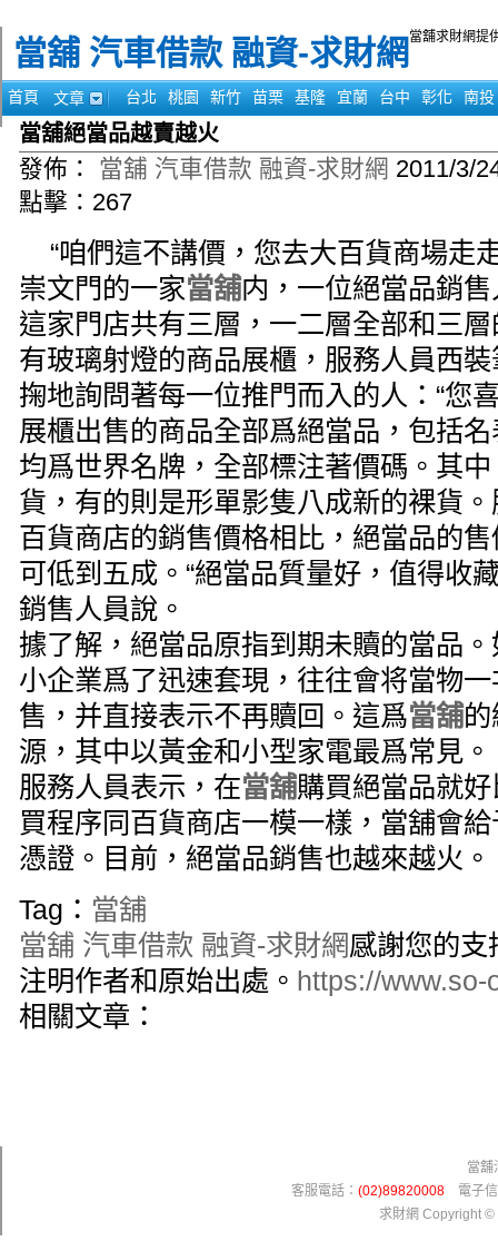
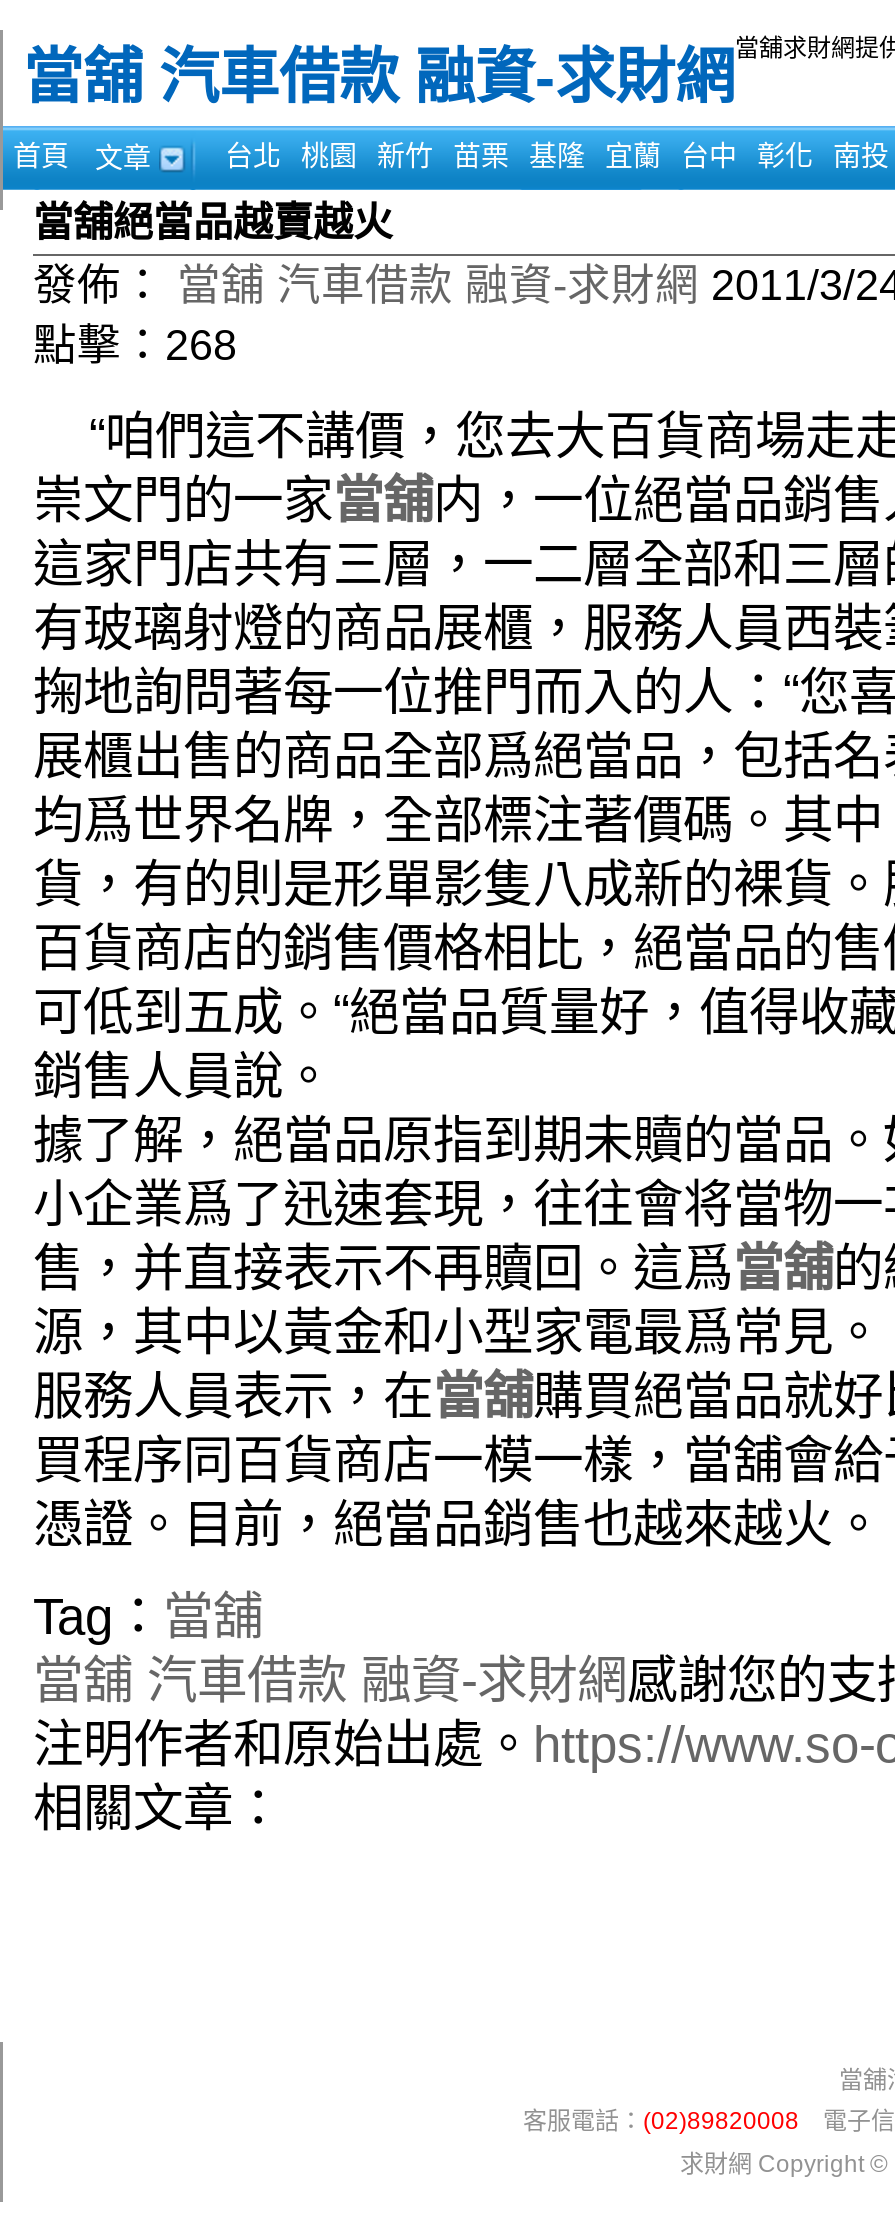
- 點擊：267
+ 點擊：268
